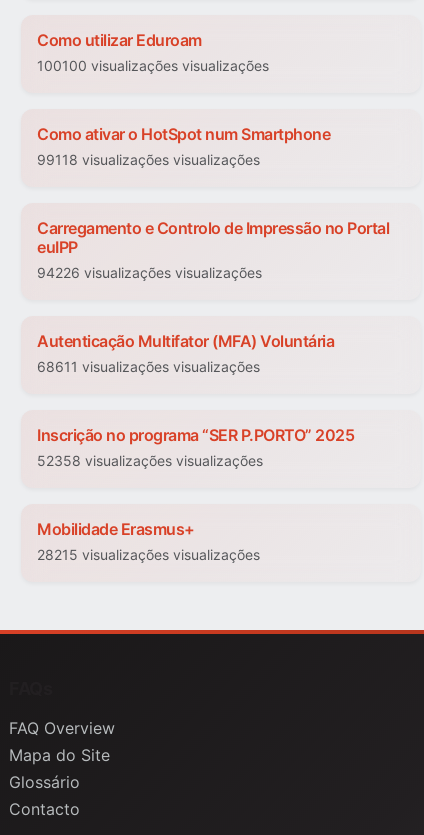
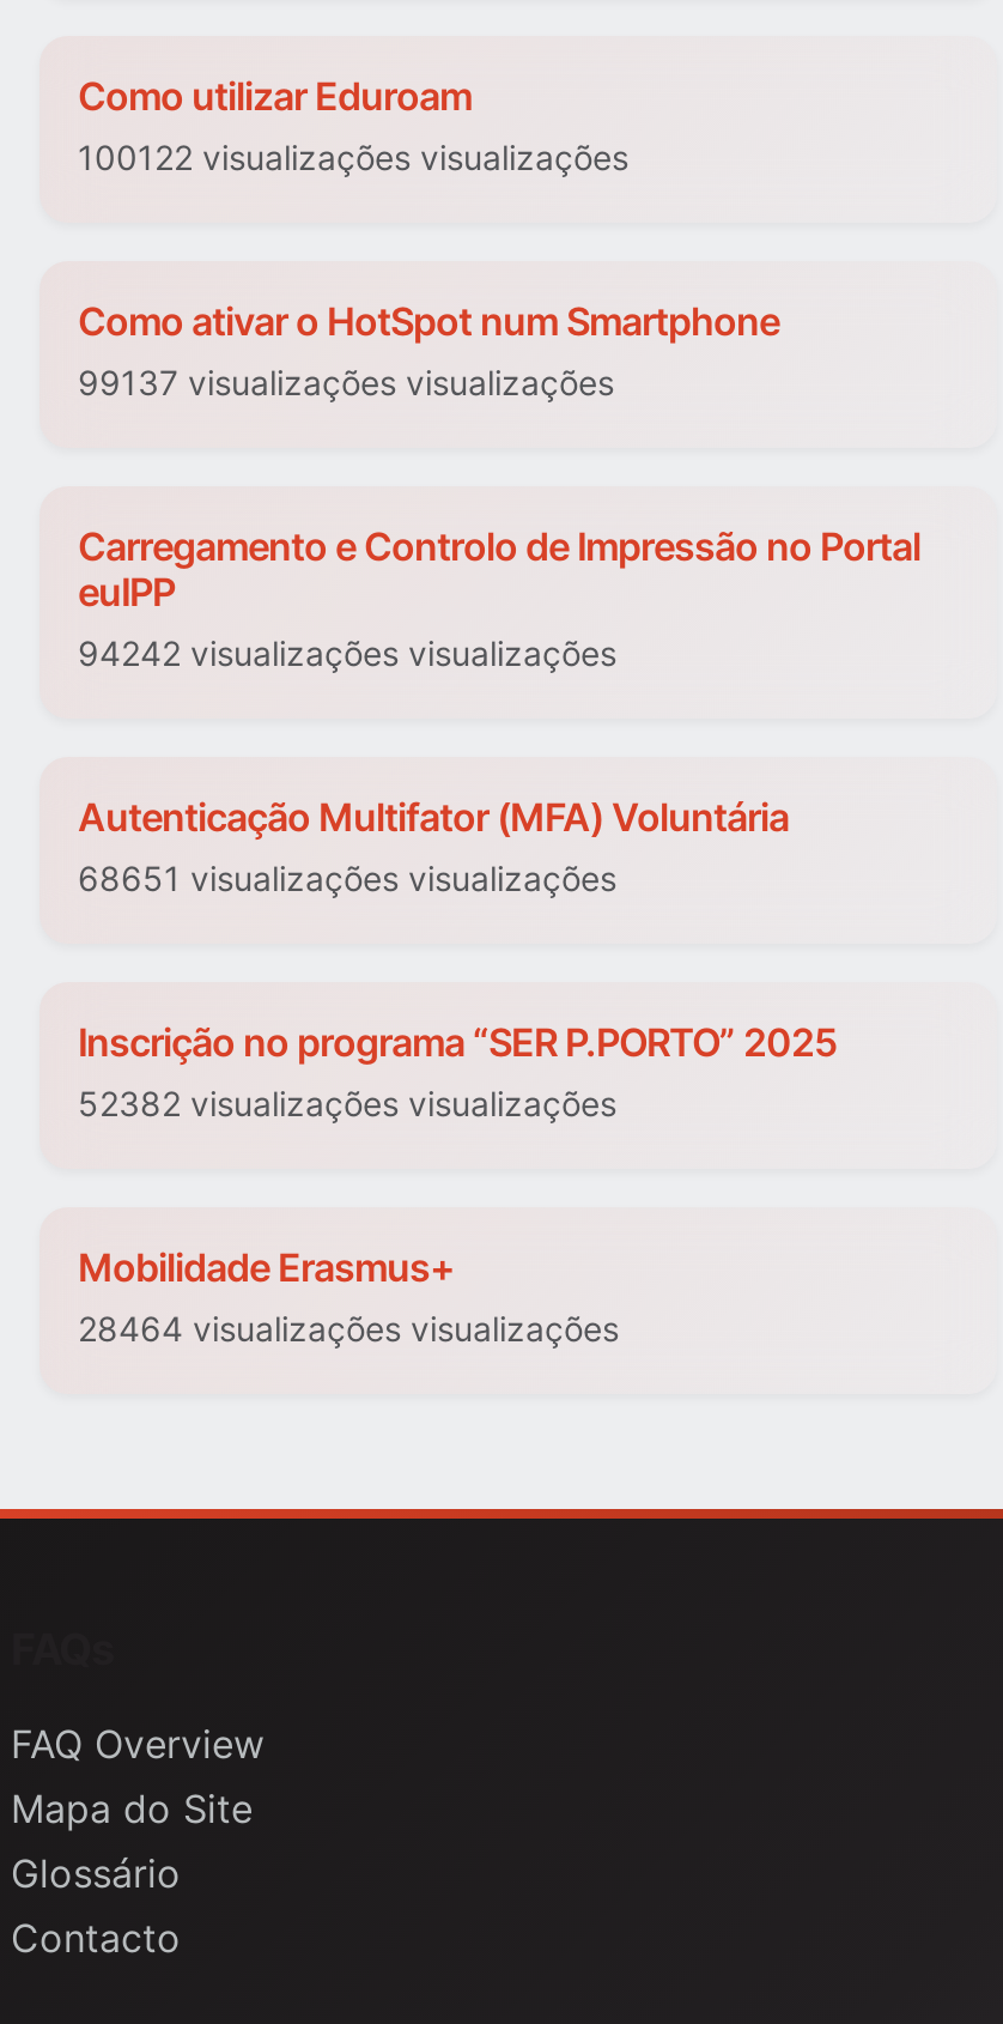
- 100100 visualizações visualizações
+ 100122 visualizações visualizações

- 99118 visualizações visualizações
+ 99137 visualizações visualizações

- 94226 visualizações visualizações
+ 94242 visualizações visualizações

- 68611 visualizações visualizações
+ 68651 visualizações visualizações

- 52358 visualizações visualizações
+ 52382 visualizações visualizações

- 28215 visualizações visualizações
+ 28464 visualizações visualizações
